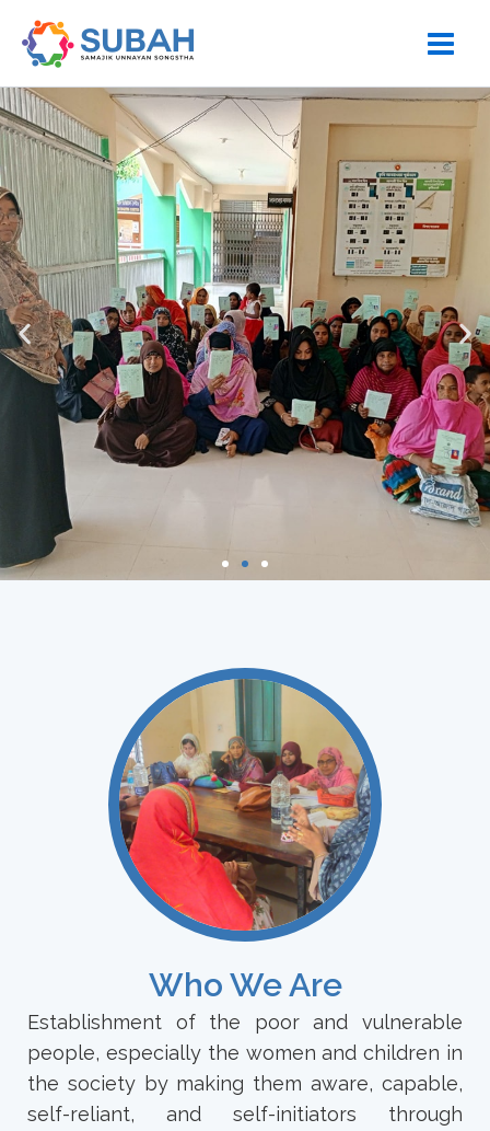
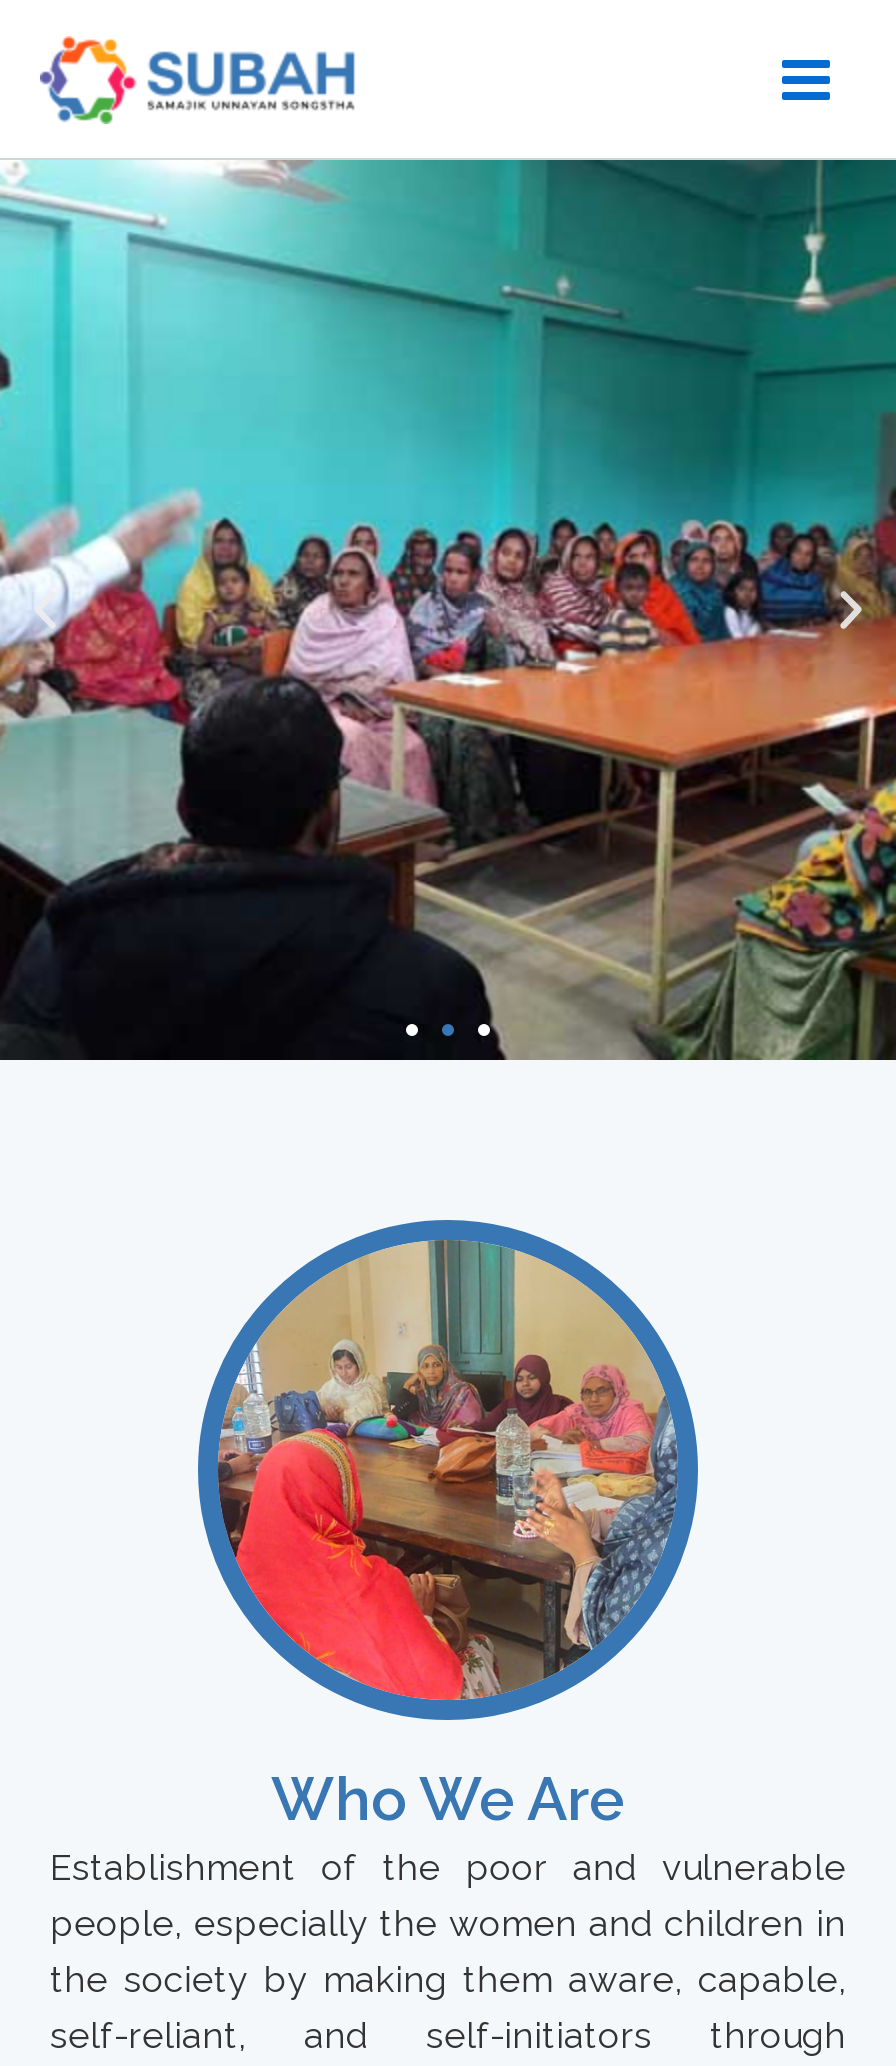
- [image]
+ [image]
